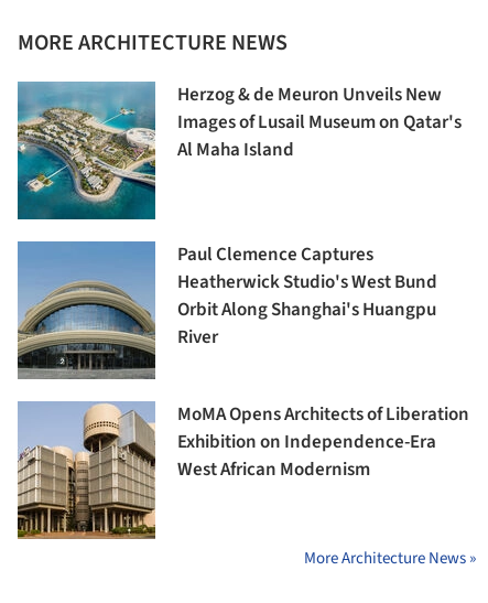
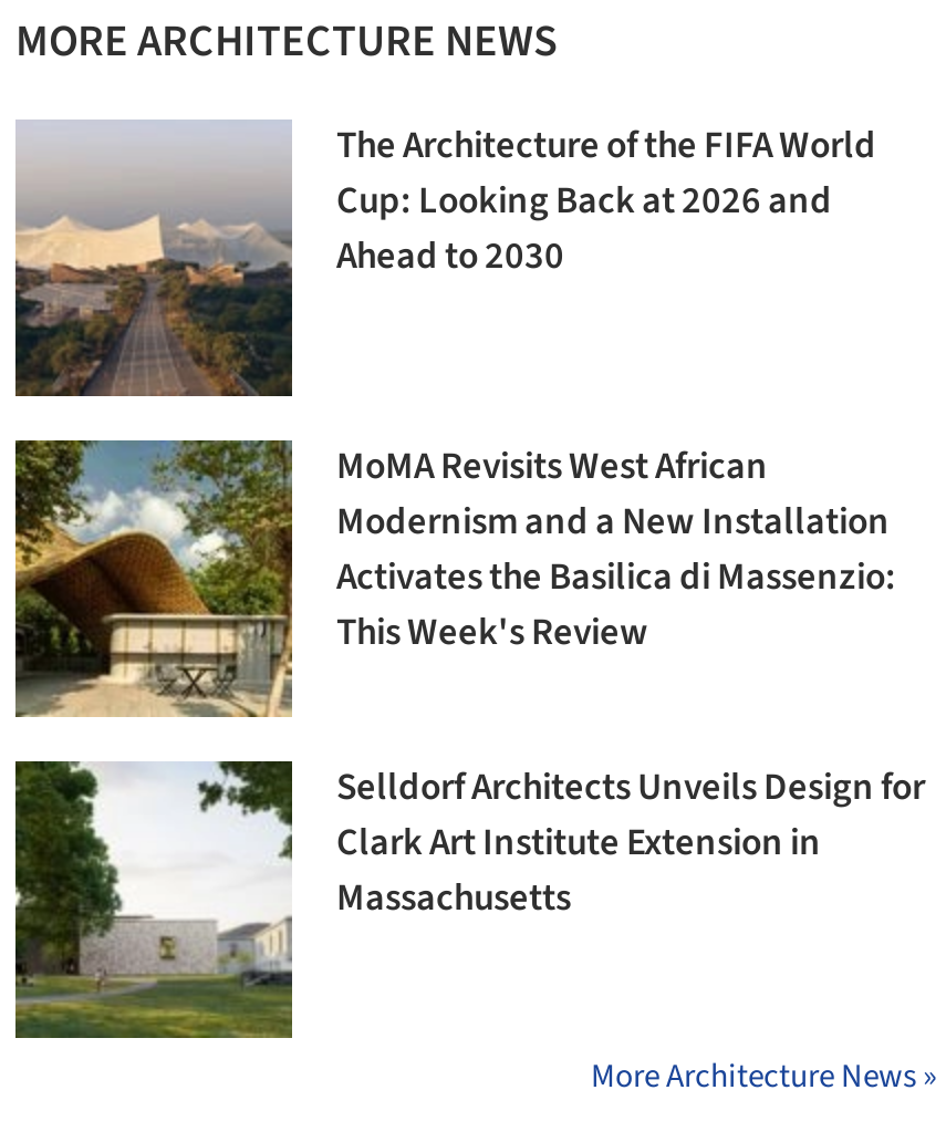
- [image]
- Herzog & de Meuron Unveils New
- Images of Lusail Museum on Qatar's
- Al Maha Island
+ [image]
+ The Architecture of the FIFA World
+ Cup: Looking Back at 2026 and
+ Ahead to 2030

- [image]
- Paul Clemence Captures
- Heatherwick Studio's West Bund
- Orbit Along Shanghai's Huangpu
- River
+ [image]
+ MoMA Revisits West African
+ Modernism and a New Installation
+ Activates the Basilica di Massenzio:
+ This Week's Review

- [image]
- MoMA Opens Architects of Liberation
- Exhibition on Independence-Era
- West African Modernism
+ [image]
+ Selldorf Architects Unveils Design for
+ Clark Art Institute Extension in
+ Massachusetts
